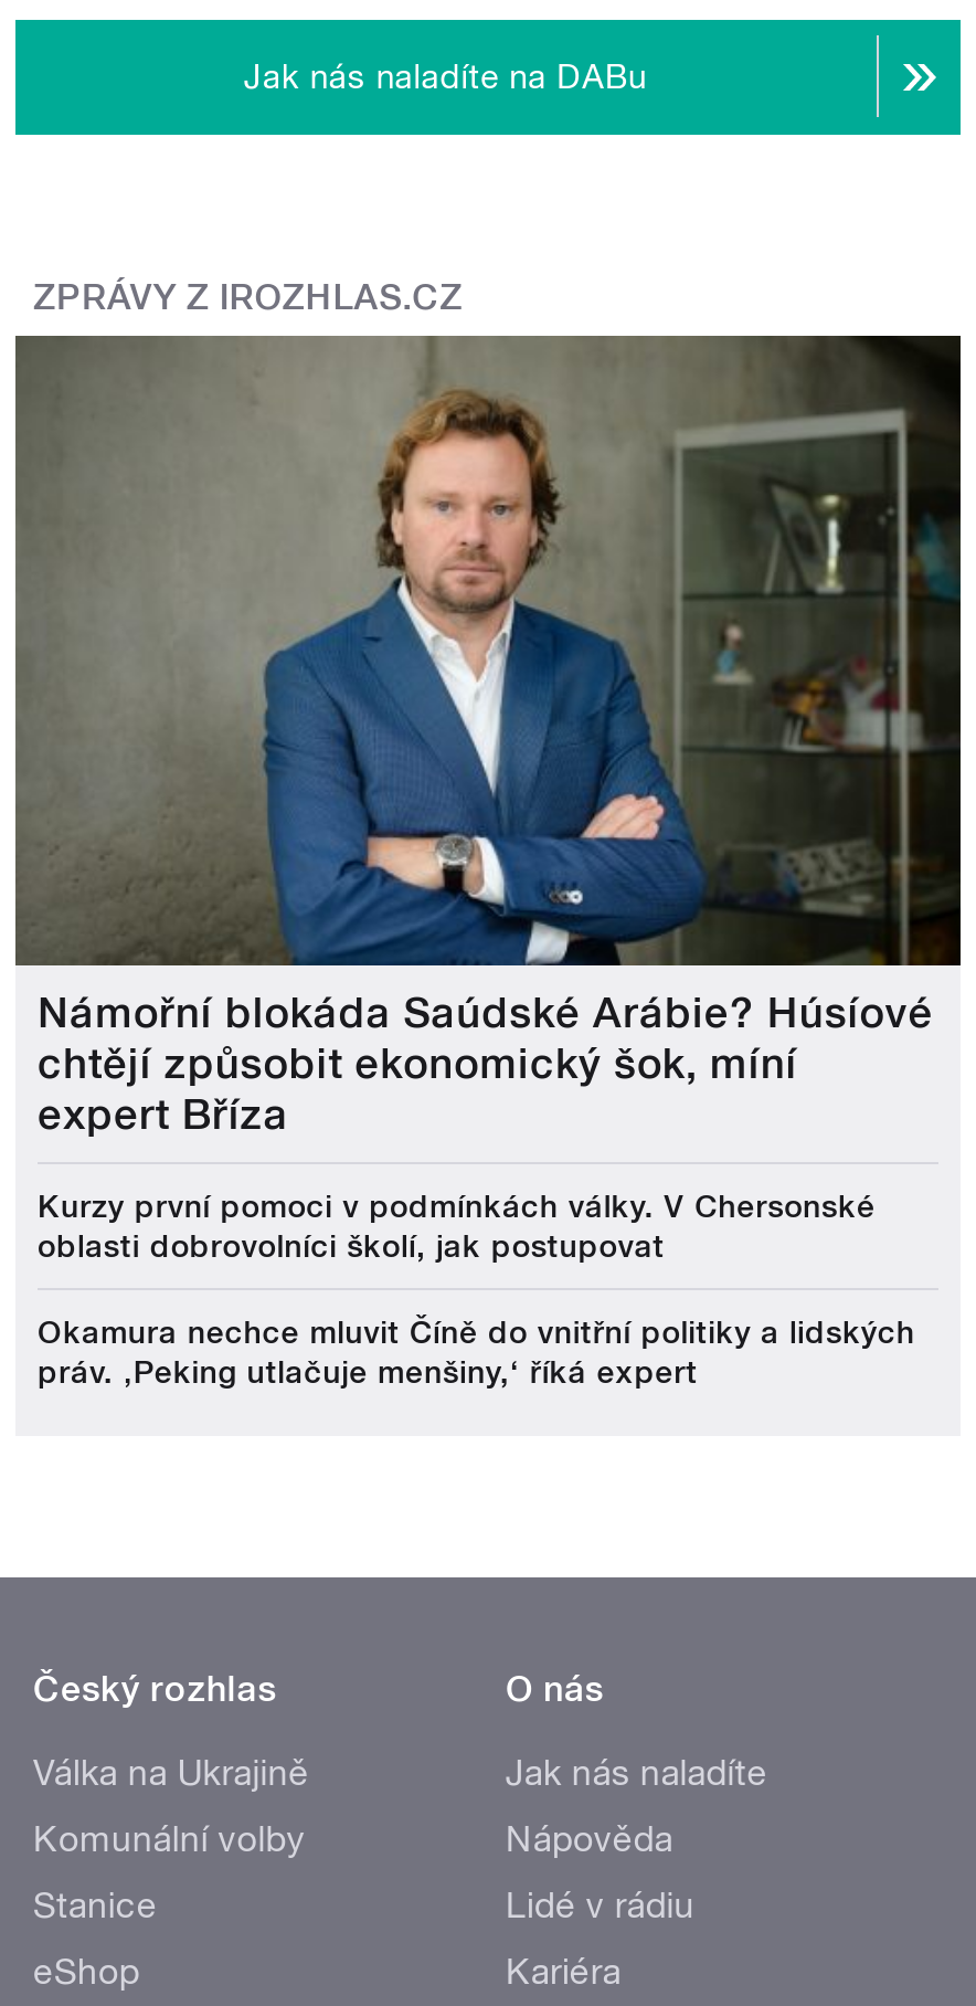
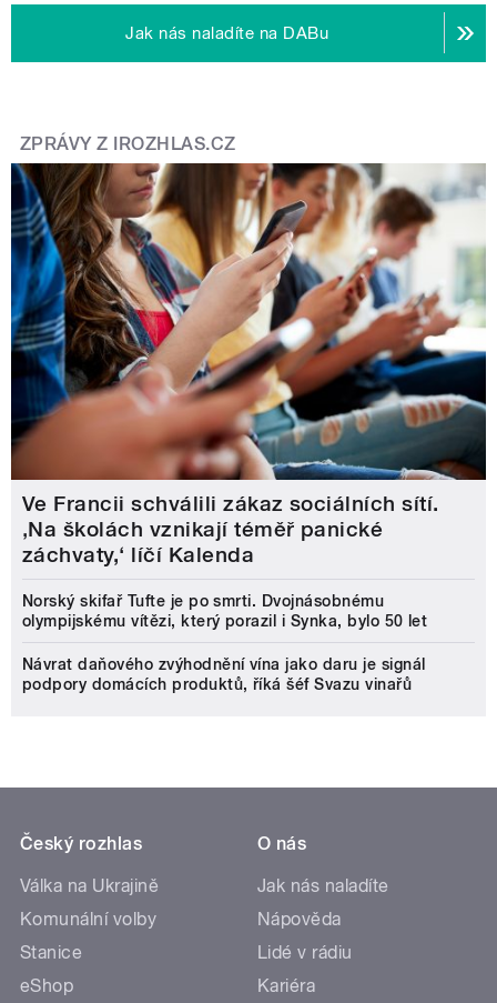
- [image]
- Námořní blokáda Saúdské Arábie? Húsíové
- chtějí způsobit ekonomický šok, míní
- expert Bříza
+ [image]
+ Ve Francii schválili zákaz sociálních sítí.
+ ‚Na školách vznikají téměř panické
+ záchvaty,‘ líčí Kalenda

- Kurzy první pomoci v podmínkách války. V Chersonské
- oblasti dobrovolníci školí, jak postupovat
+ Norský skifař Tufte je po smrti. Dvojnásobnému
+ olympijskému vítězi, který porazil i Synka, bylo 50 let

- Okamura nechce mluvit Číně do vnitřní politiky a lidských
- práv. ‚Peking utlačuje menšiny,‘ říká expert
+ Návrat daňového zvýhodnění vína jako daru je signál
+ podpory domácích produktů, říká šéf Svazu vinařů
